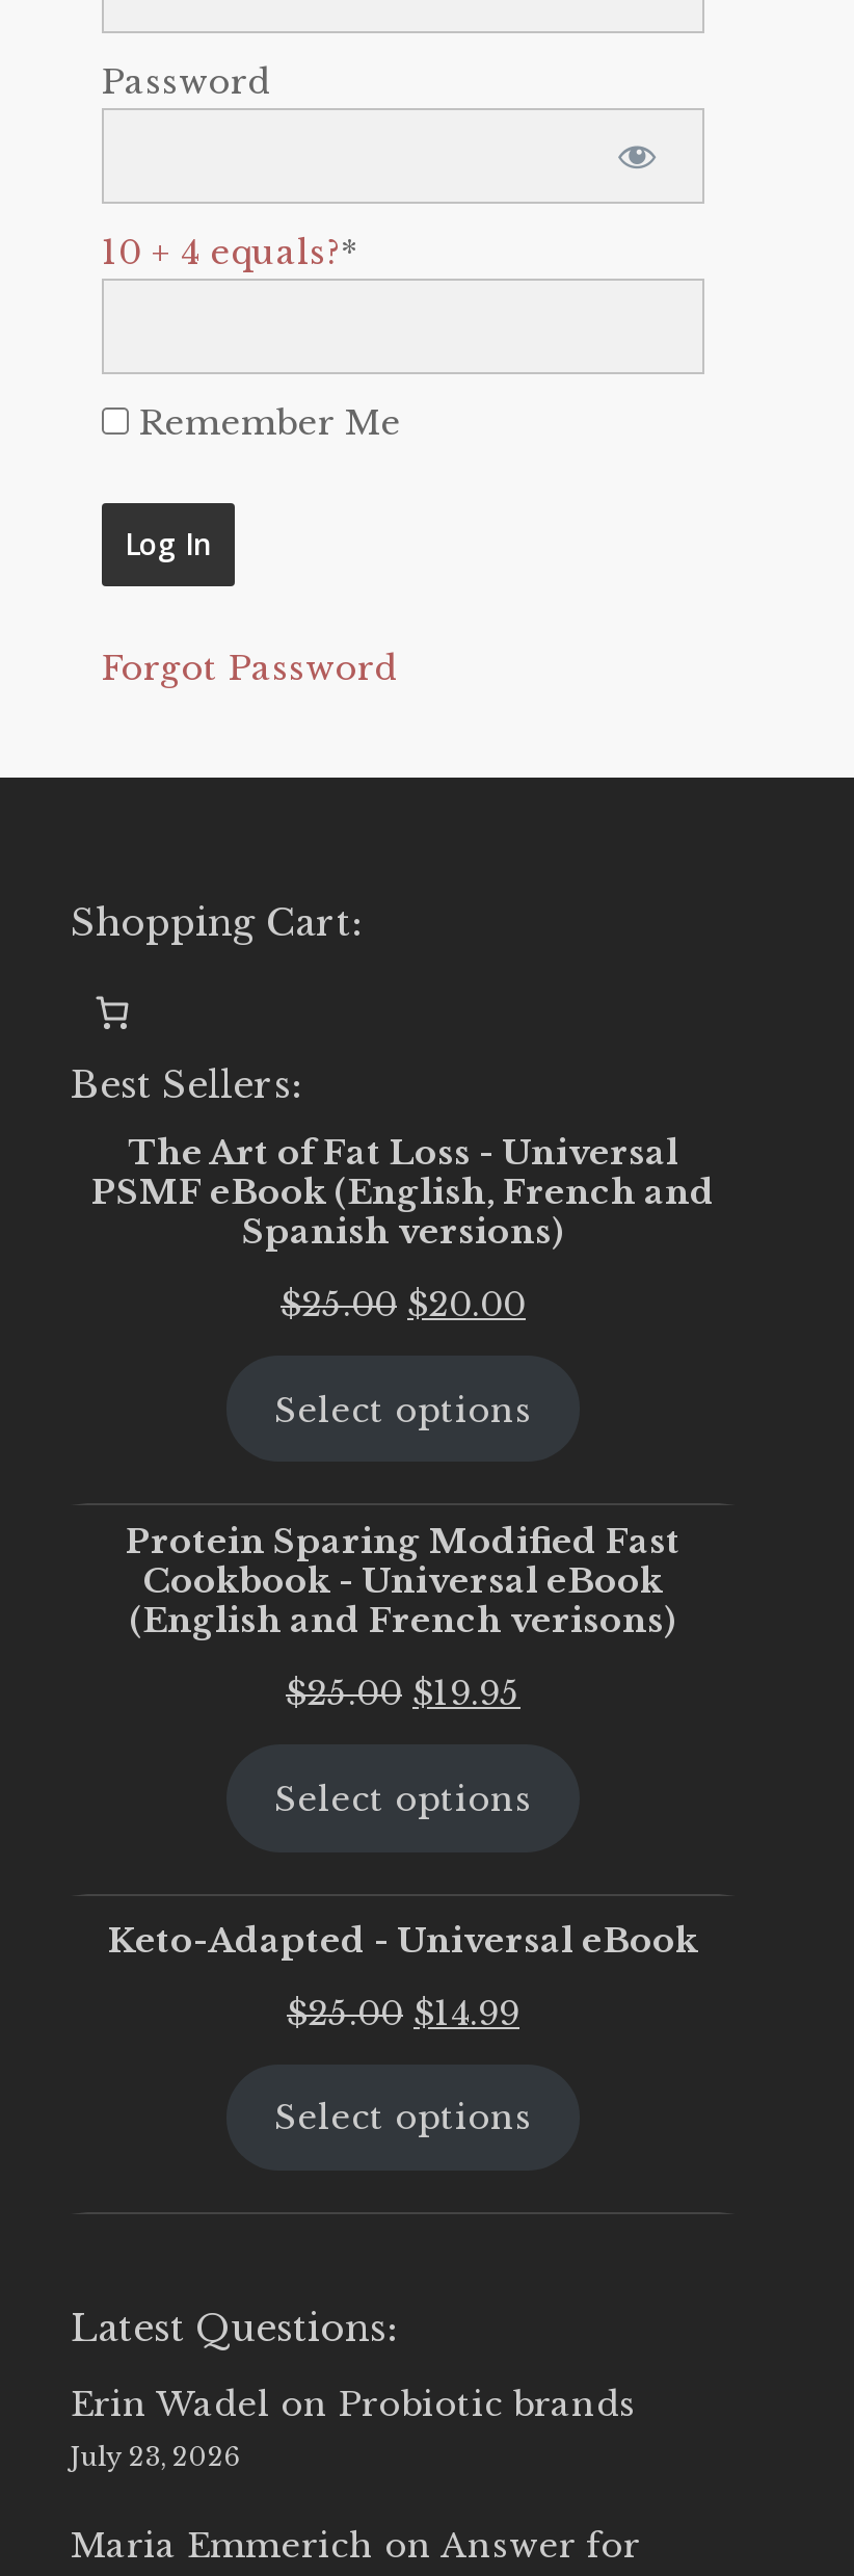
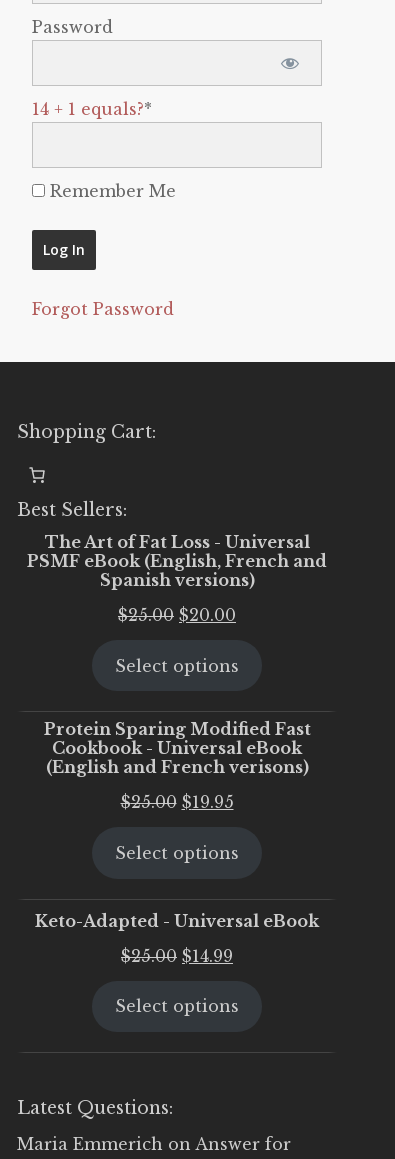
- 10 + 4 equals?*
+ 14 + 1 equals?*

- Erin Wadel on Probiotic brands
- July 23, 2026
